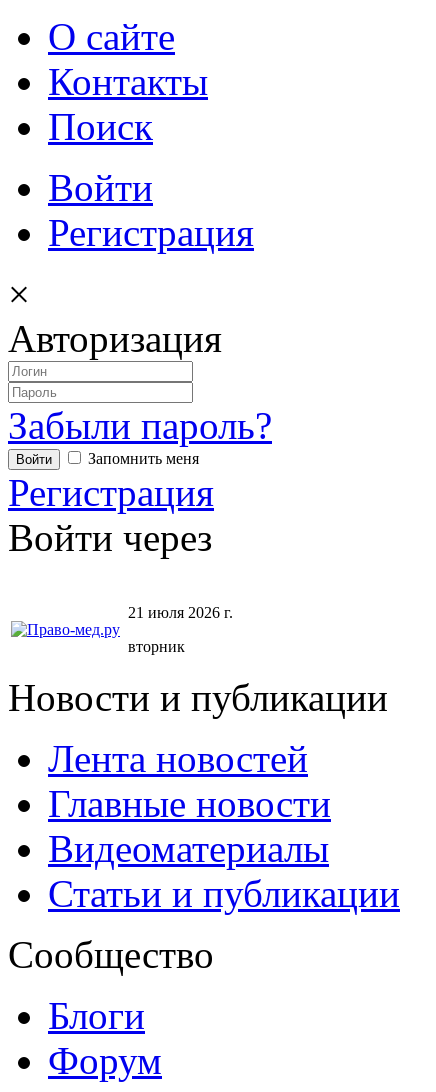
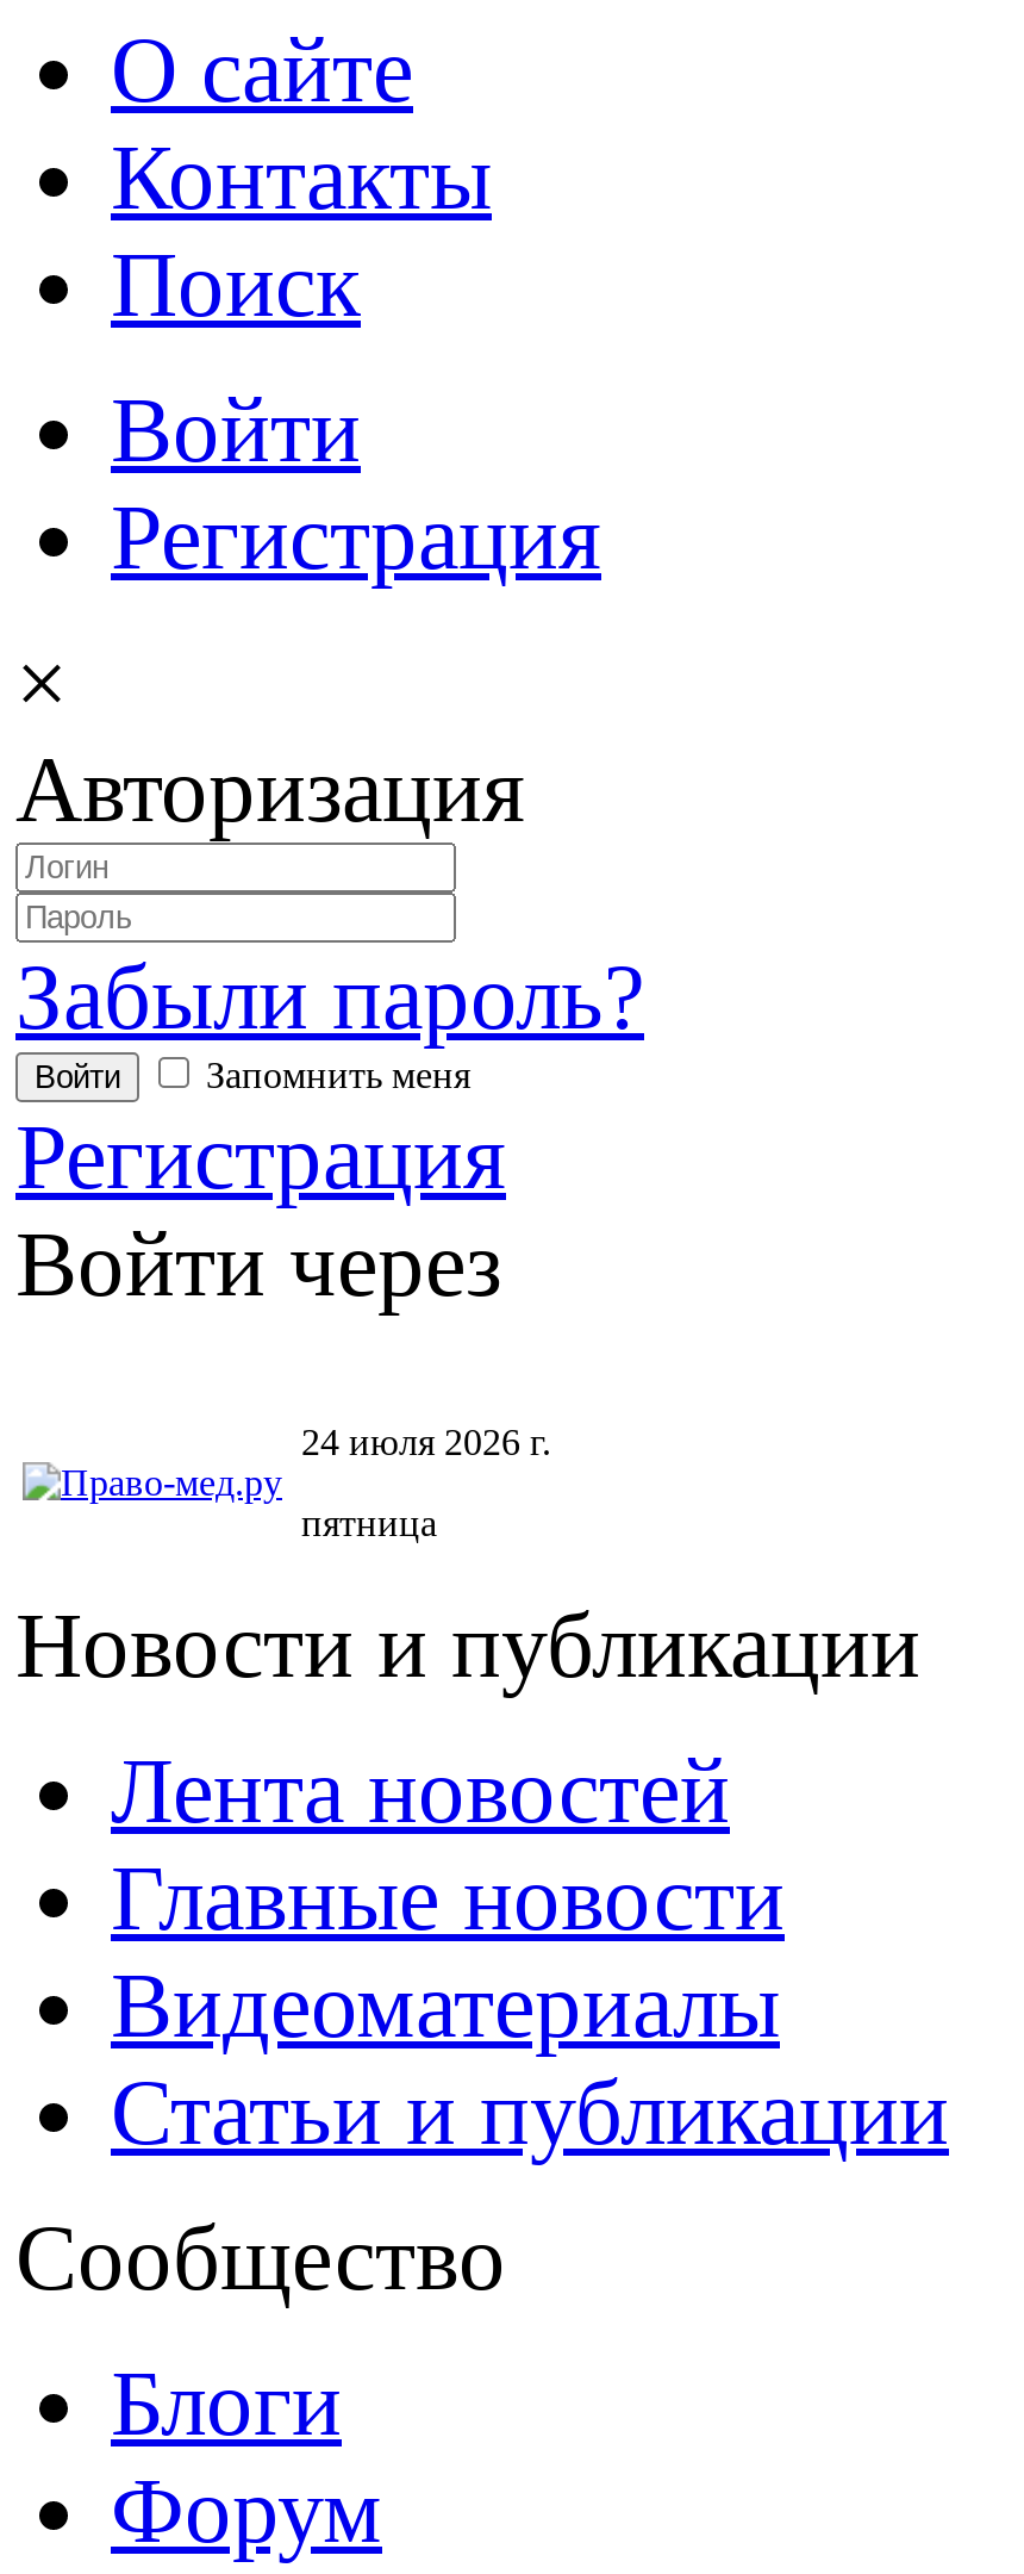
- 21 июля 2026 г.
+ 24 июля 2026 г.

- вторник
+ пятница
